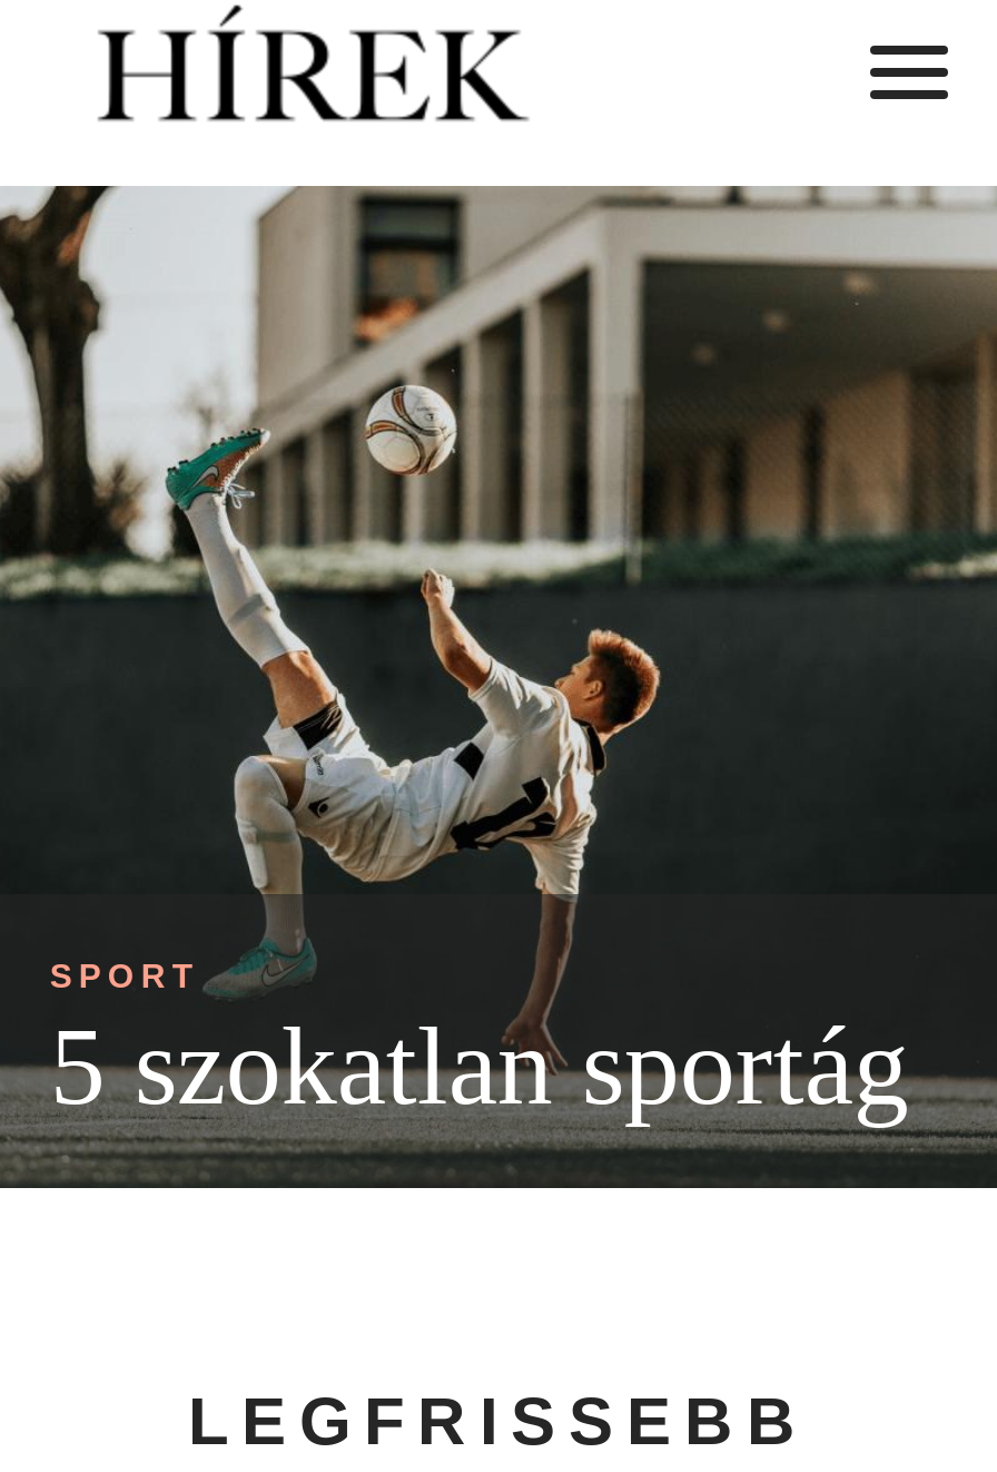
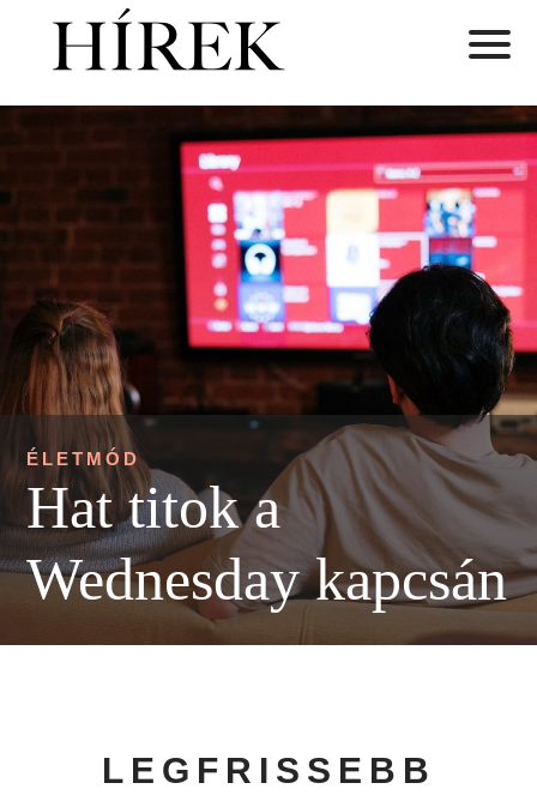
- [image]
- SPORT
- 5 szokatlan sportág
+ [image]
+ ÉLETMÓD
+ Hat titok a
+ Wednesday kapcsán
